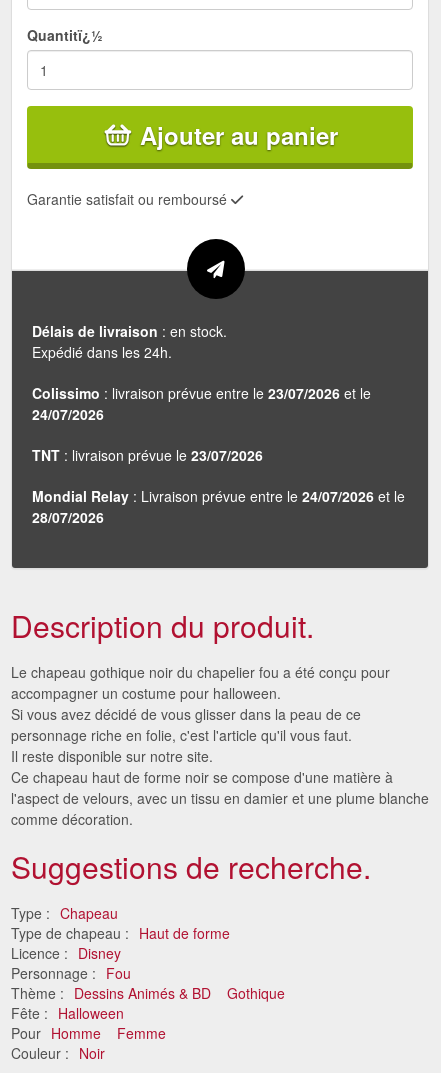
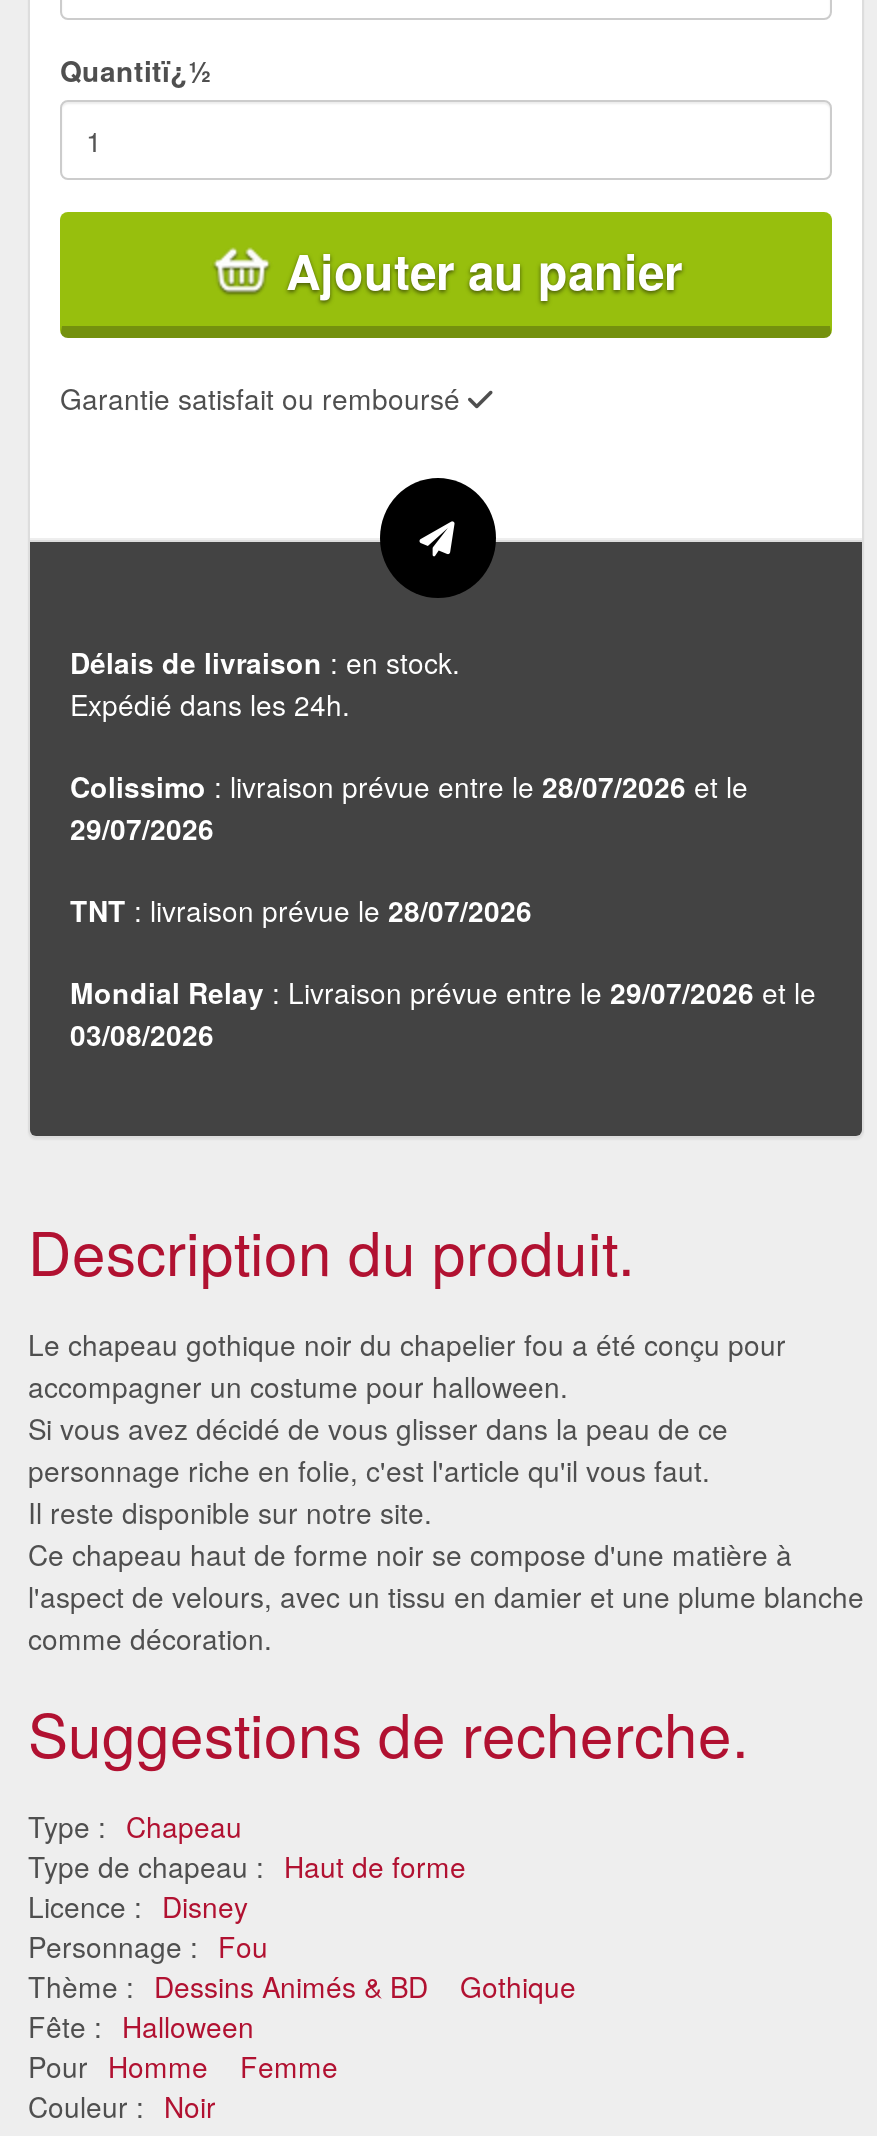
- Colissimo: livraison prévue entre le 23/07/2026 et le
+ Colissimo: livraison prévue entre le 28/07/2026 et le

- 24/07/2026
+ 29/07/2026

- TNT: livraison prévue le 23/07/2026
+ TNT: livraison prévue le 28/07/2026

- Mondial Relay: Livraison prévue entre le 24/07/2026 et le
+ Mondial Relay: Livraison prévue entre le 29/07/2026 et le

- 28/07/2026
+ 03/08/2026
